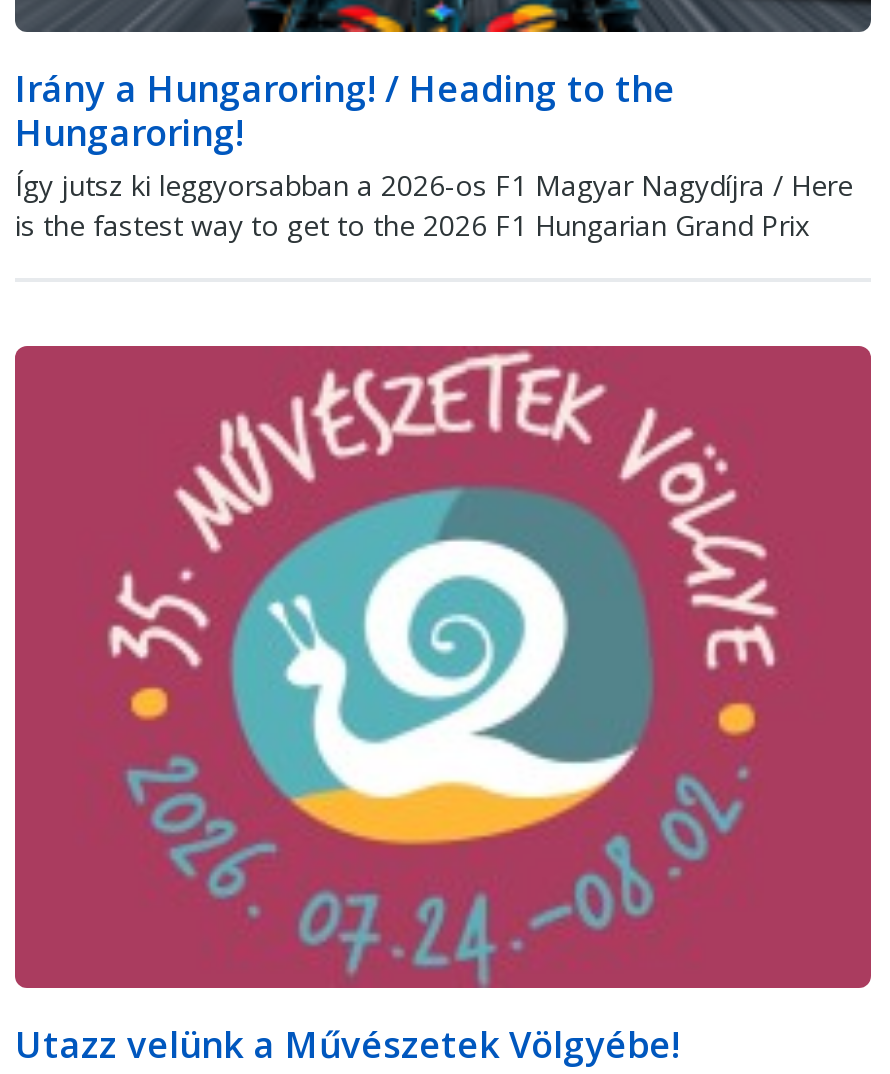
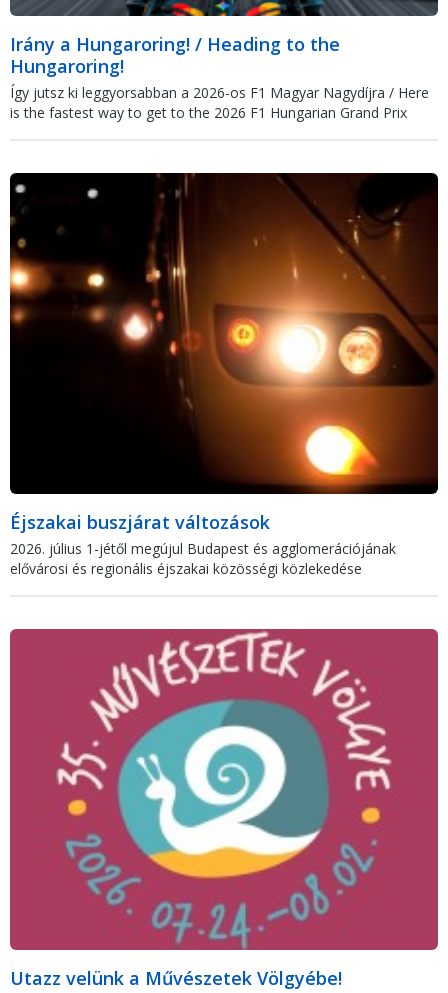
+ [image]
+ Éjszakai buszjárat változások
+ 2026. július 1-jétől megújul Budapest és agglomerációjának
+ elővárosi és regionális éjszakai közösségi közlekedése
